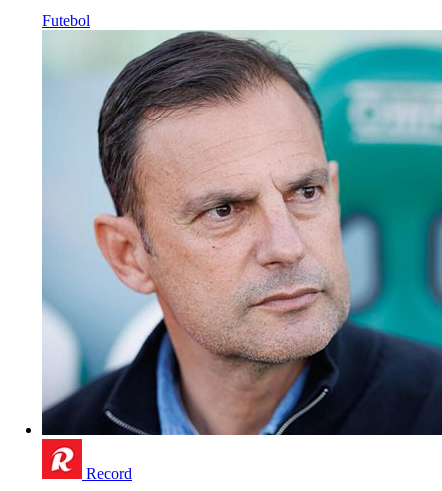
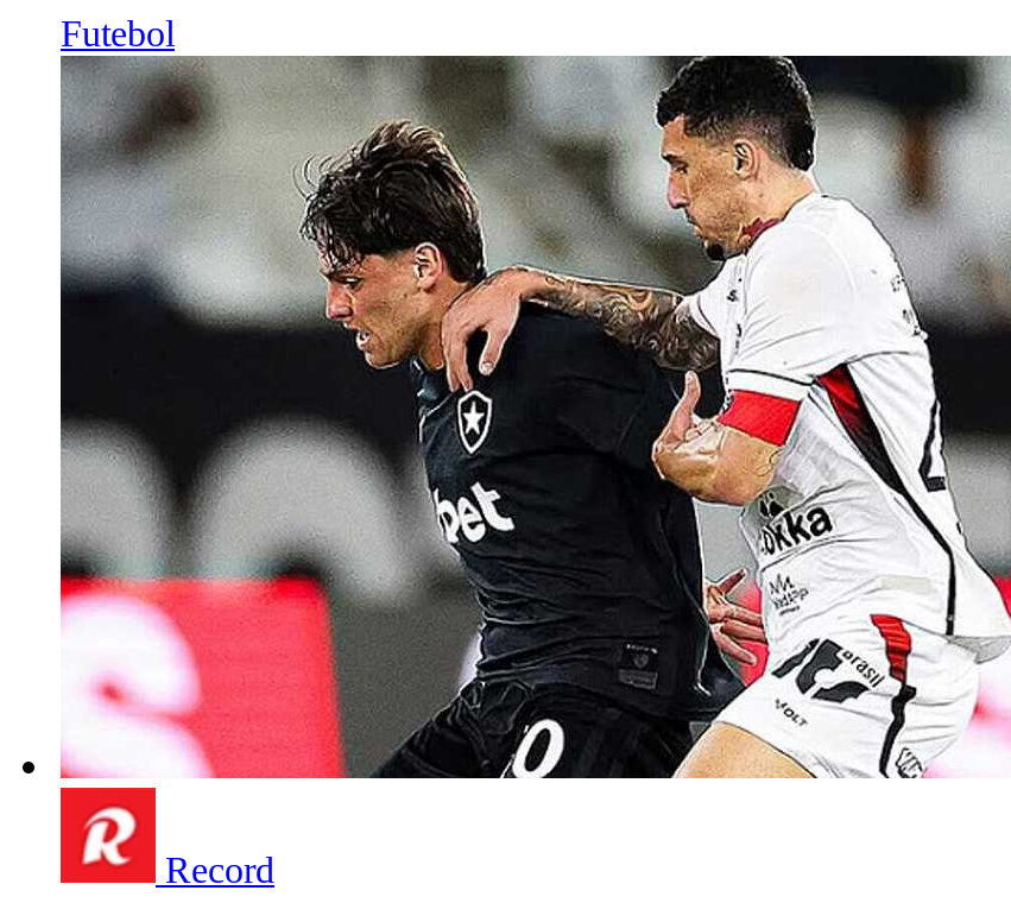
- [image]
+ [image]
